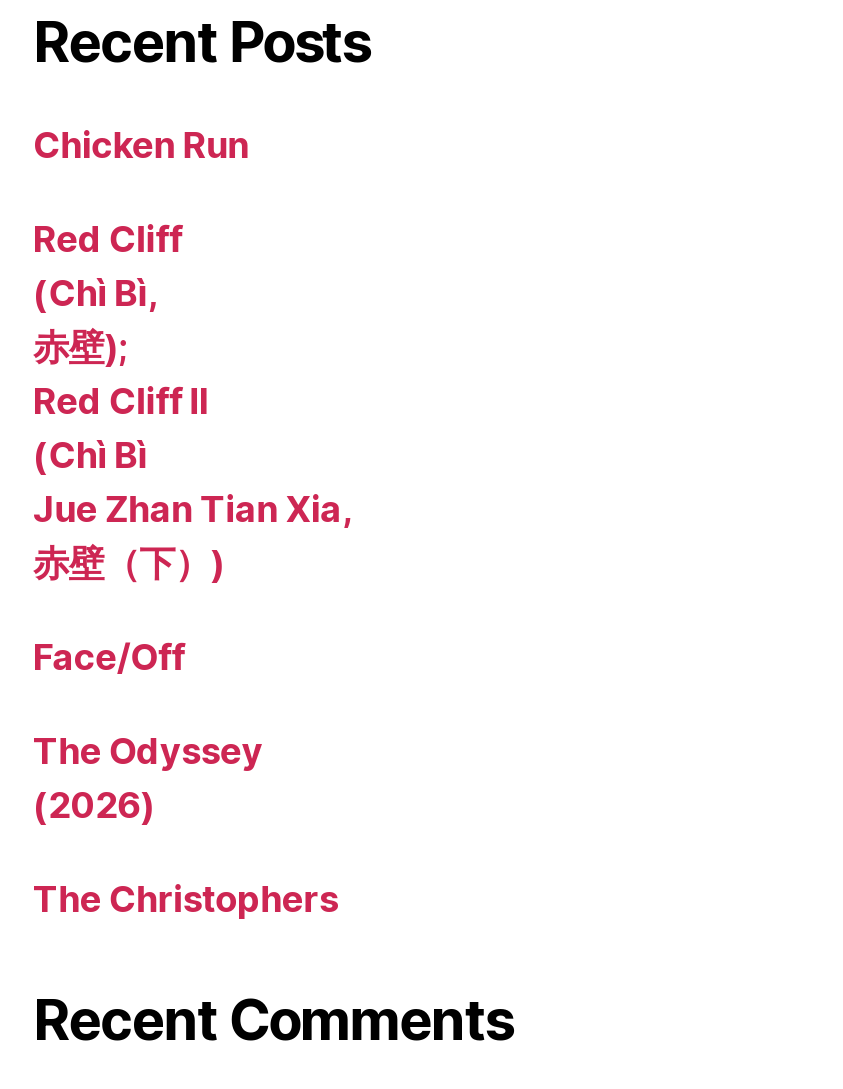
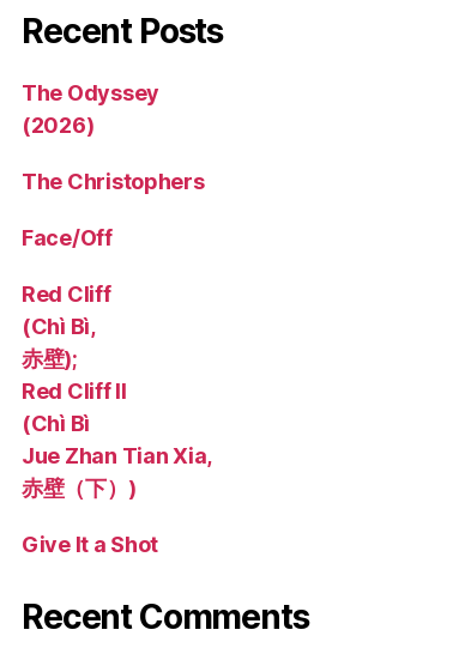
- Chicken Run

moved down: Red Cliff | (Chì Bì, | 赤壁); | Red Cliff II | (Chì Bì | Jue Zhan Tian Xia, | 赤壁（下）)

+ Give It a Shot

moved up: The Odyssey | (2026) | The Christophers | Face/Off
